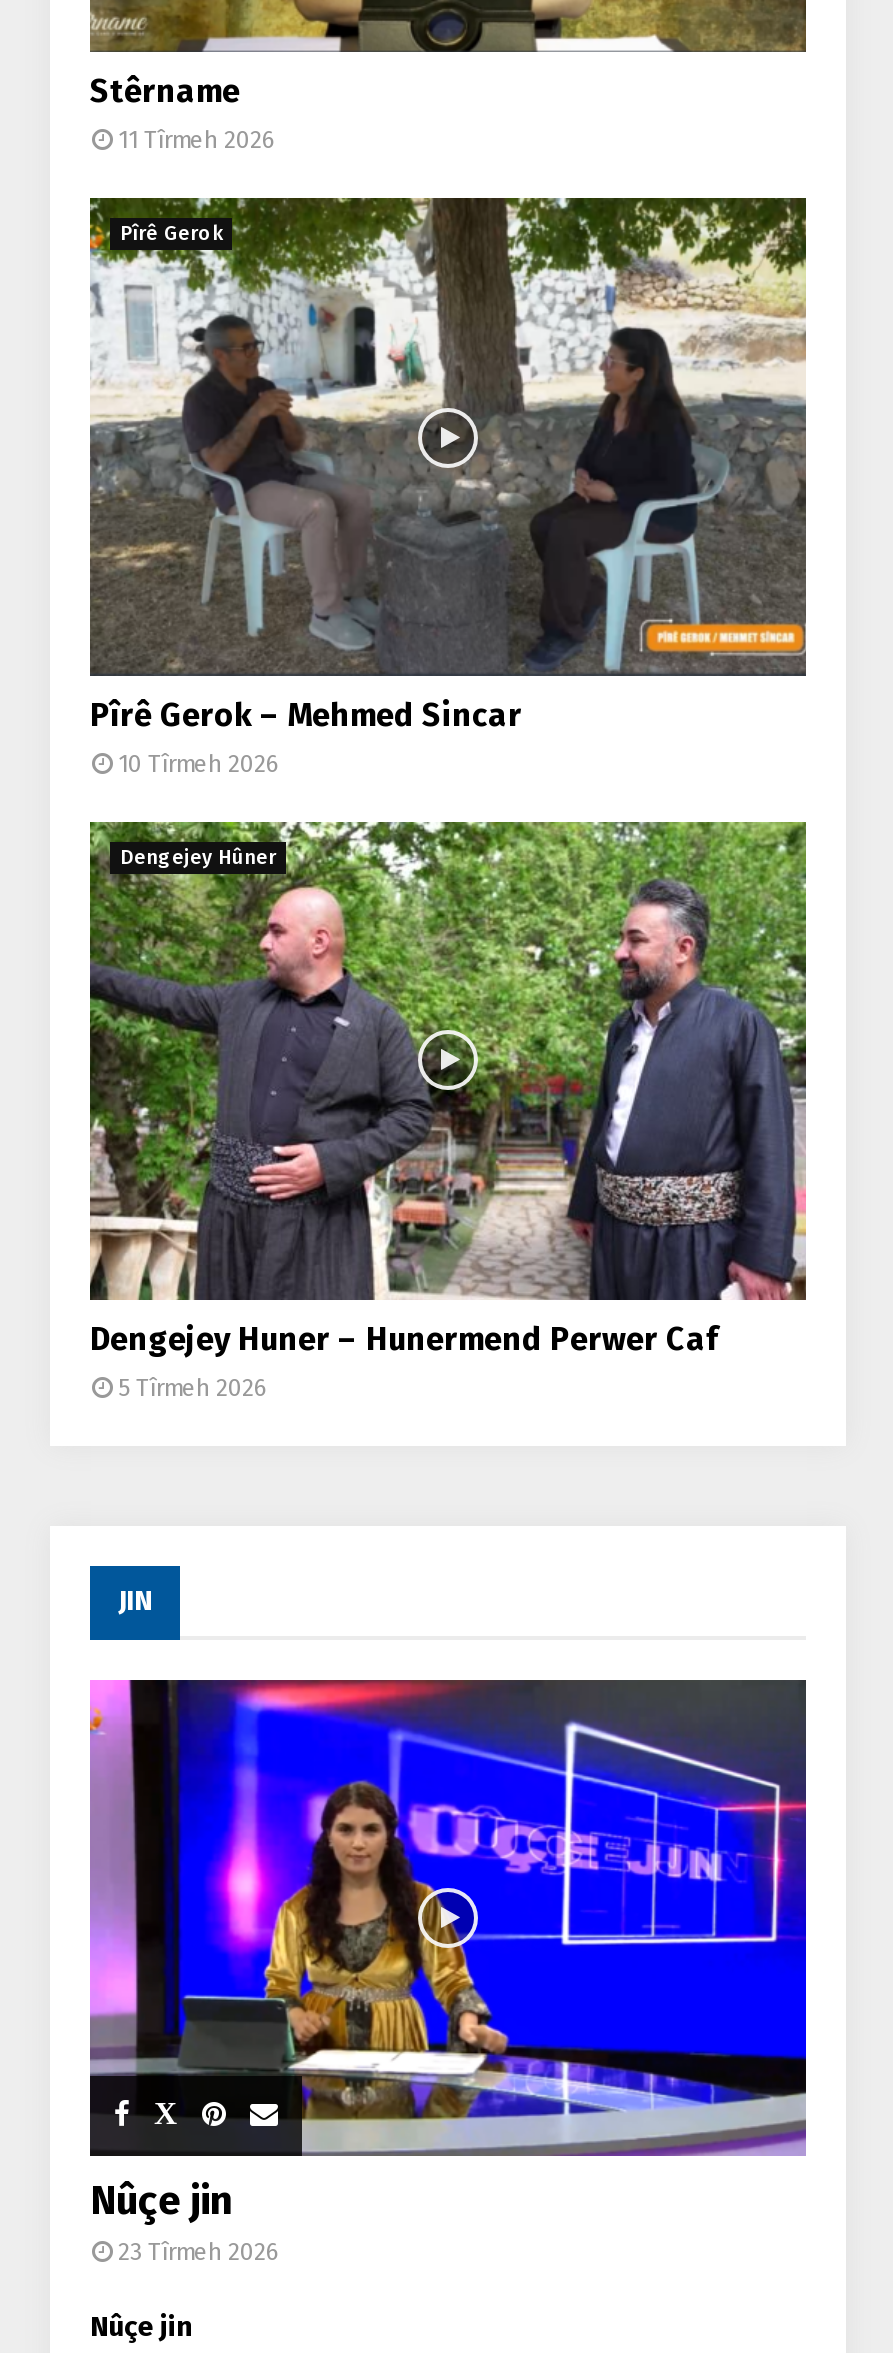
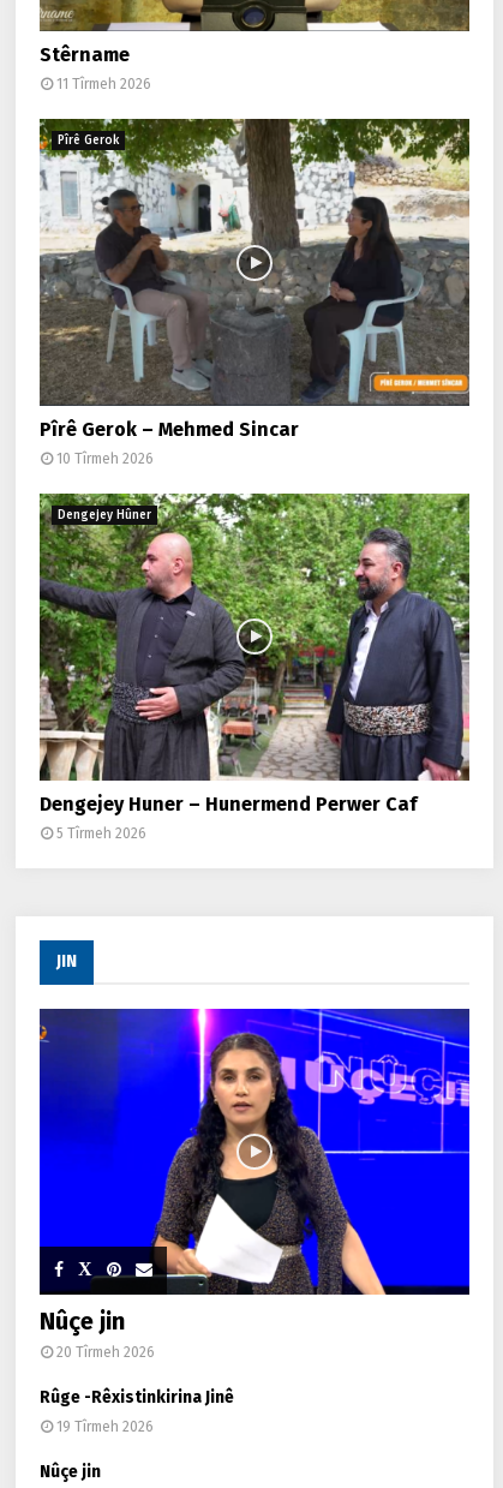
- [image]
+ [image]

- 23 Tîrmeh 2026
+ 20 Tîrmeh 2026
+ Rûge -Rêxistinkirina Jinê
+ 19 Tîrmeh 2026
